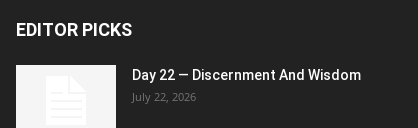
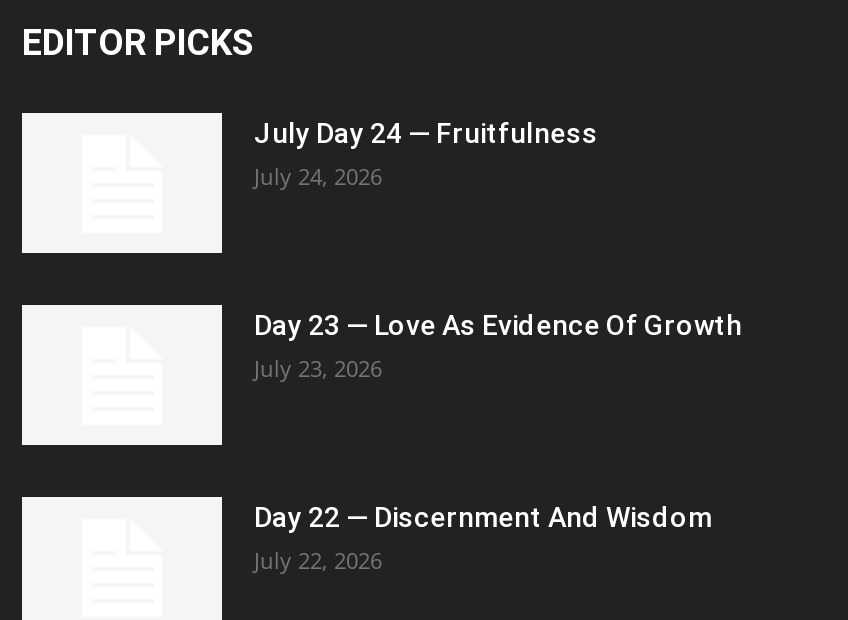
+ July Day 24 — Fruitfulness
+ July 24, 2026

+ Day 23 — Love As Evidence Of Growth
+ July 23, 2026
